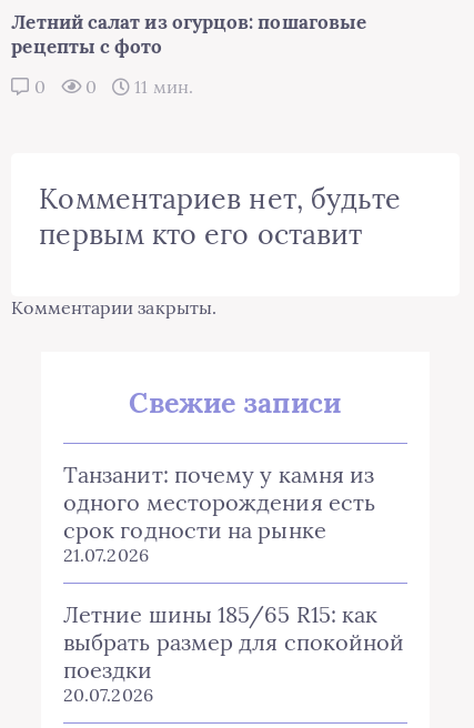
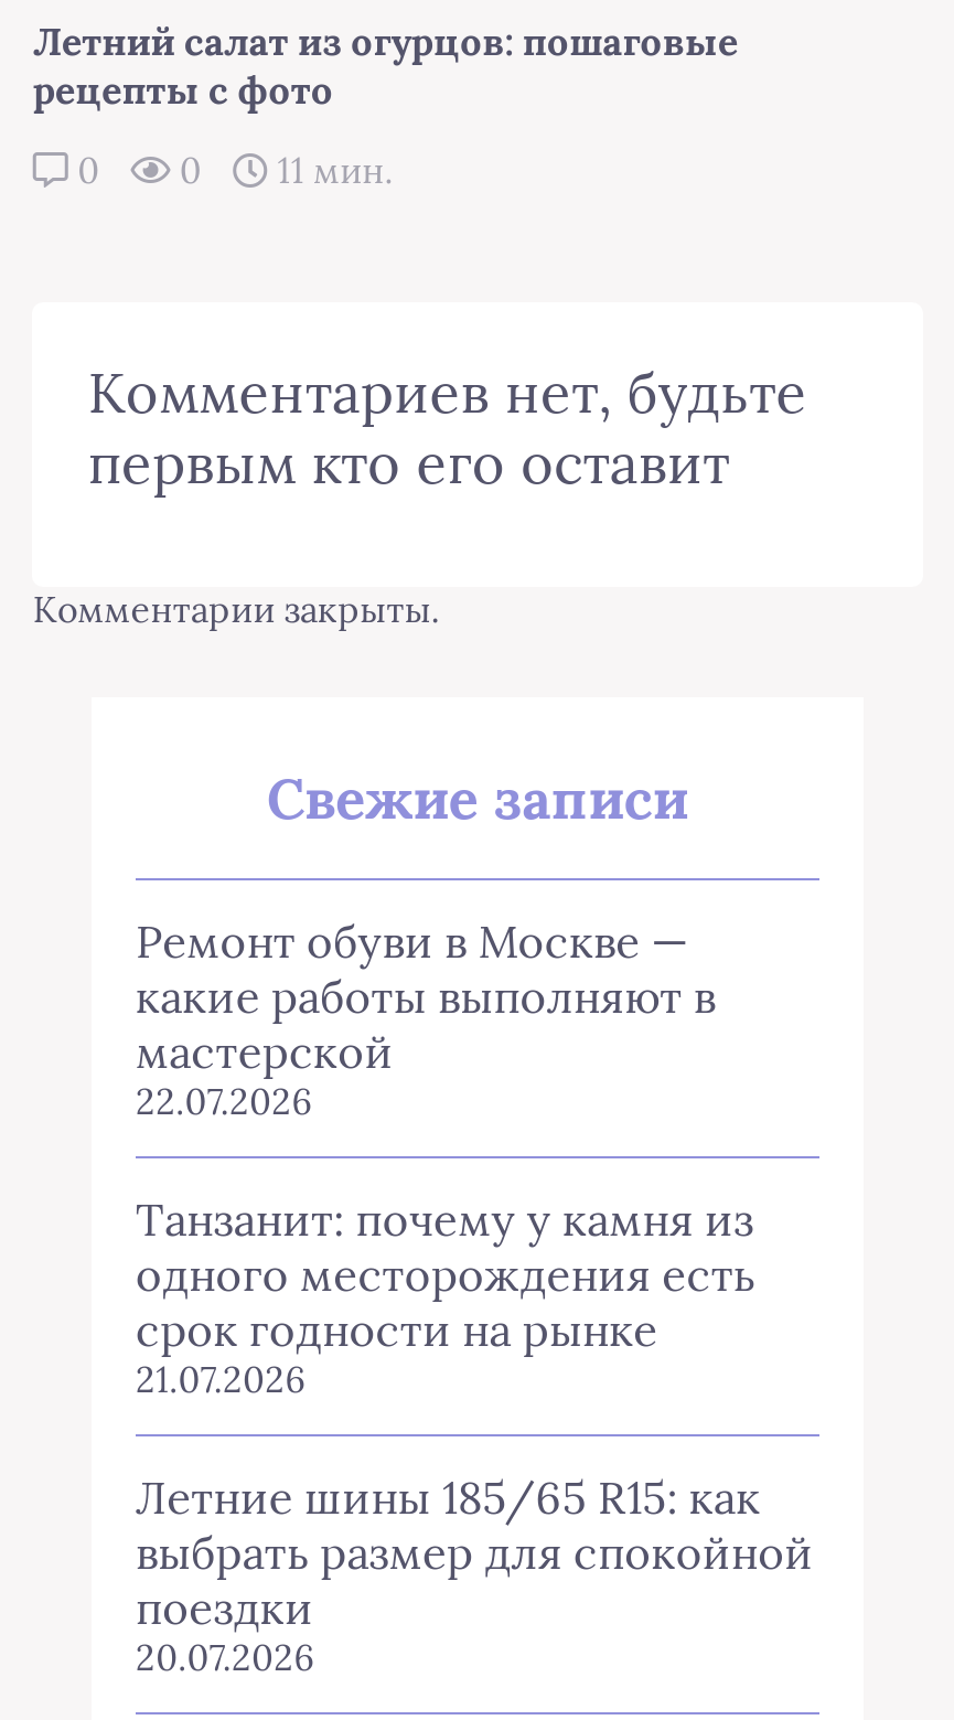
+ Ремонт обуви в Москве —
+ какие работы выполняют в
+ мастерской
+ 22.07.2026
